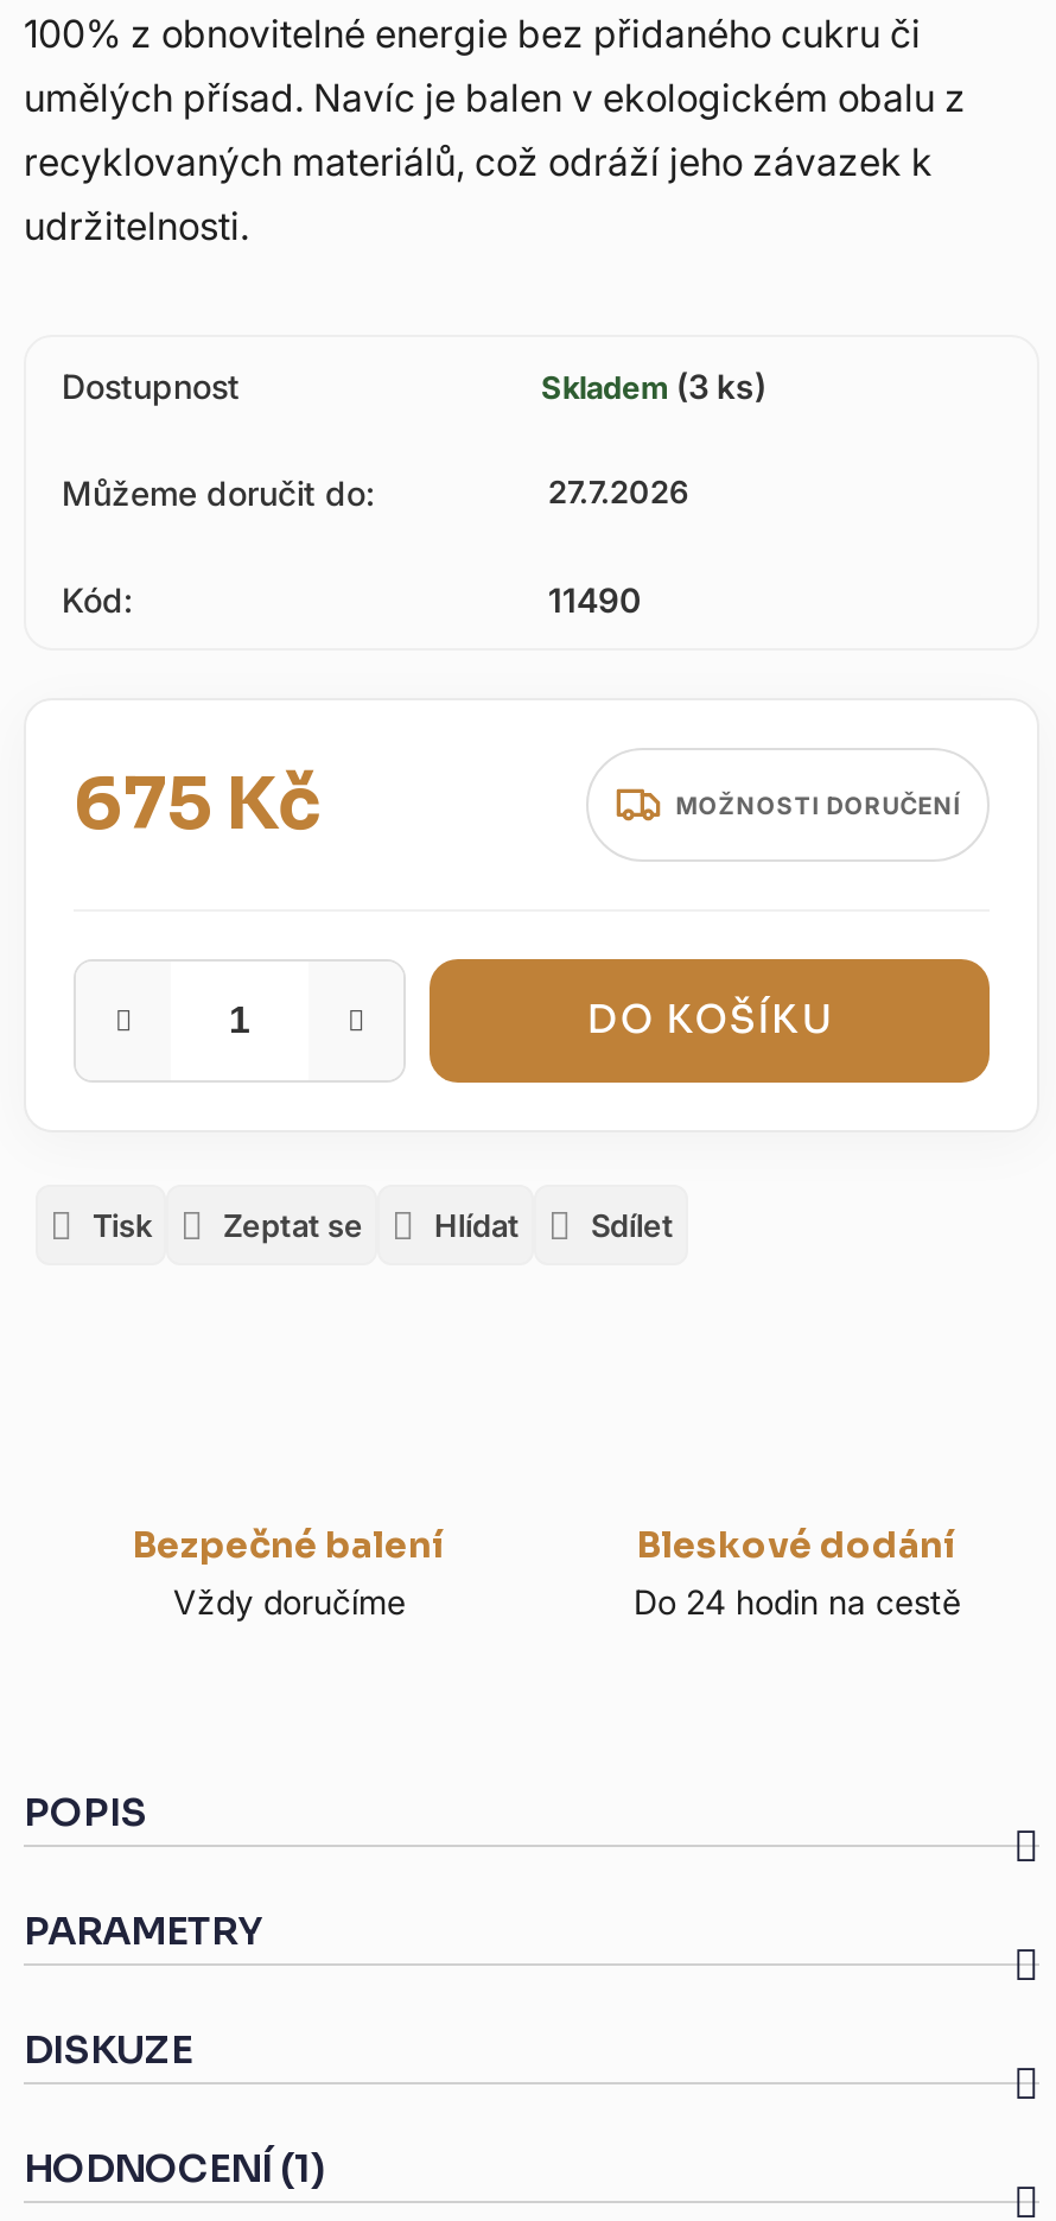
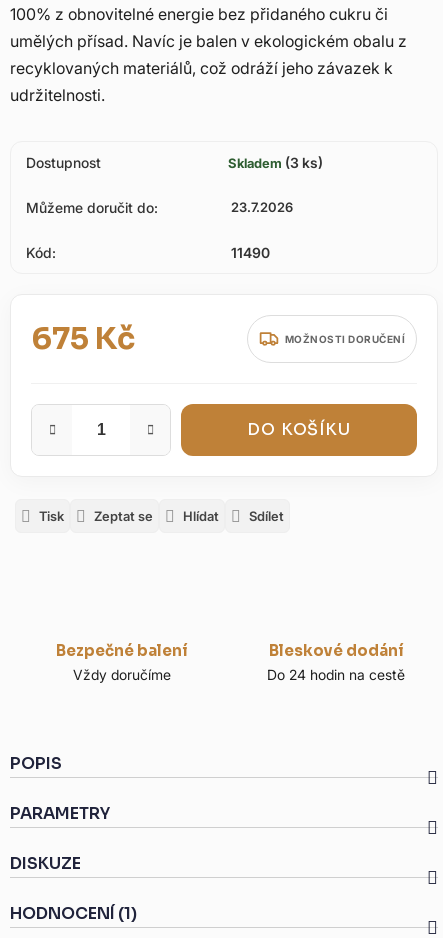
- 27.7.2026
+ 23.7.2026
